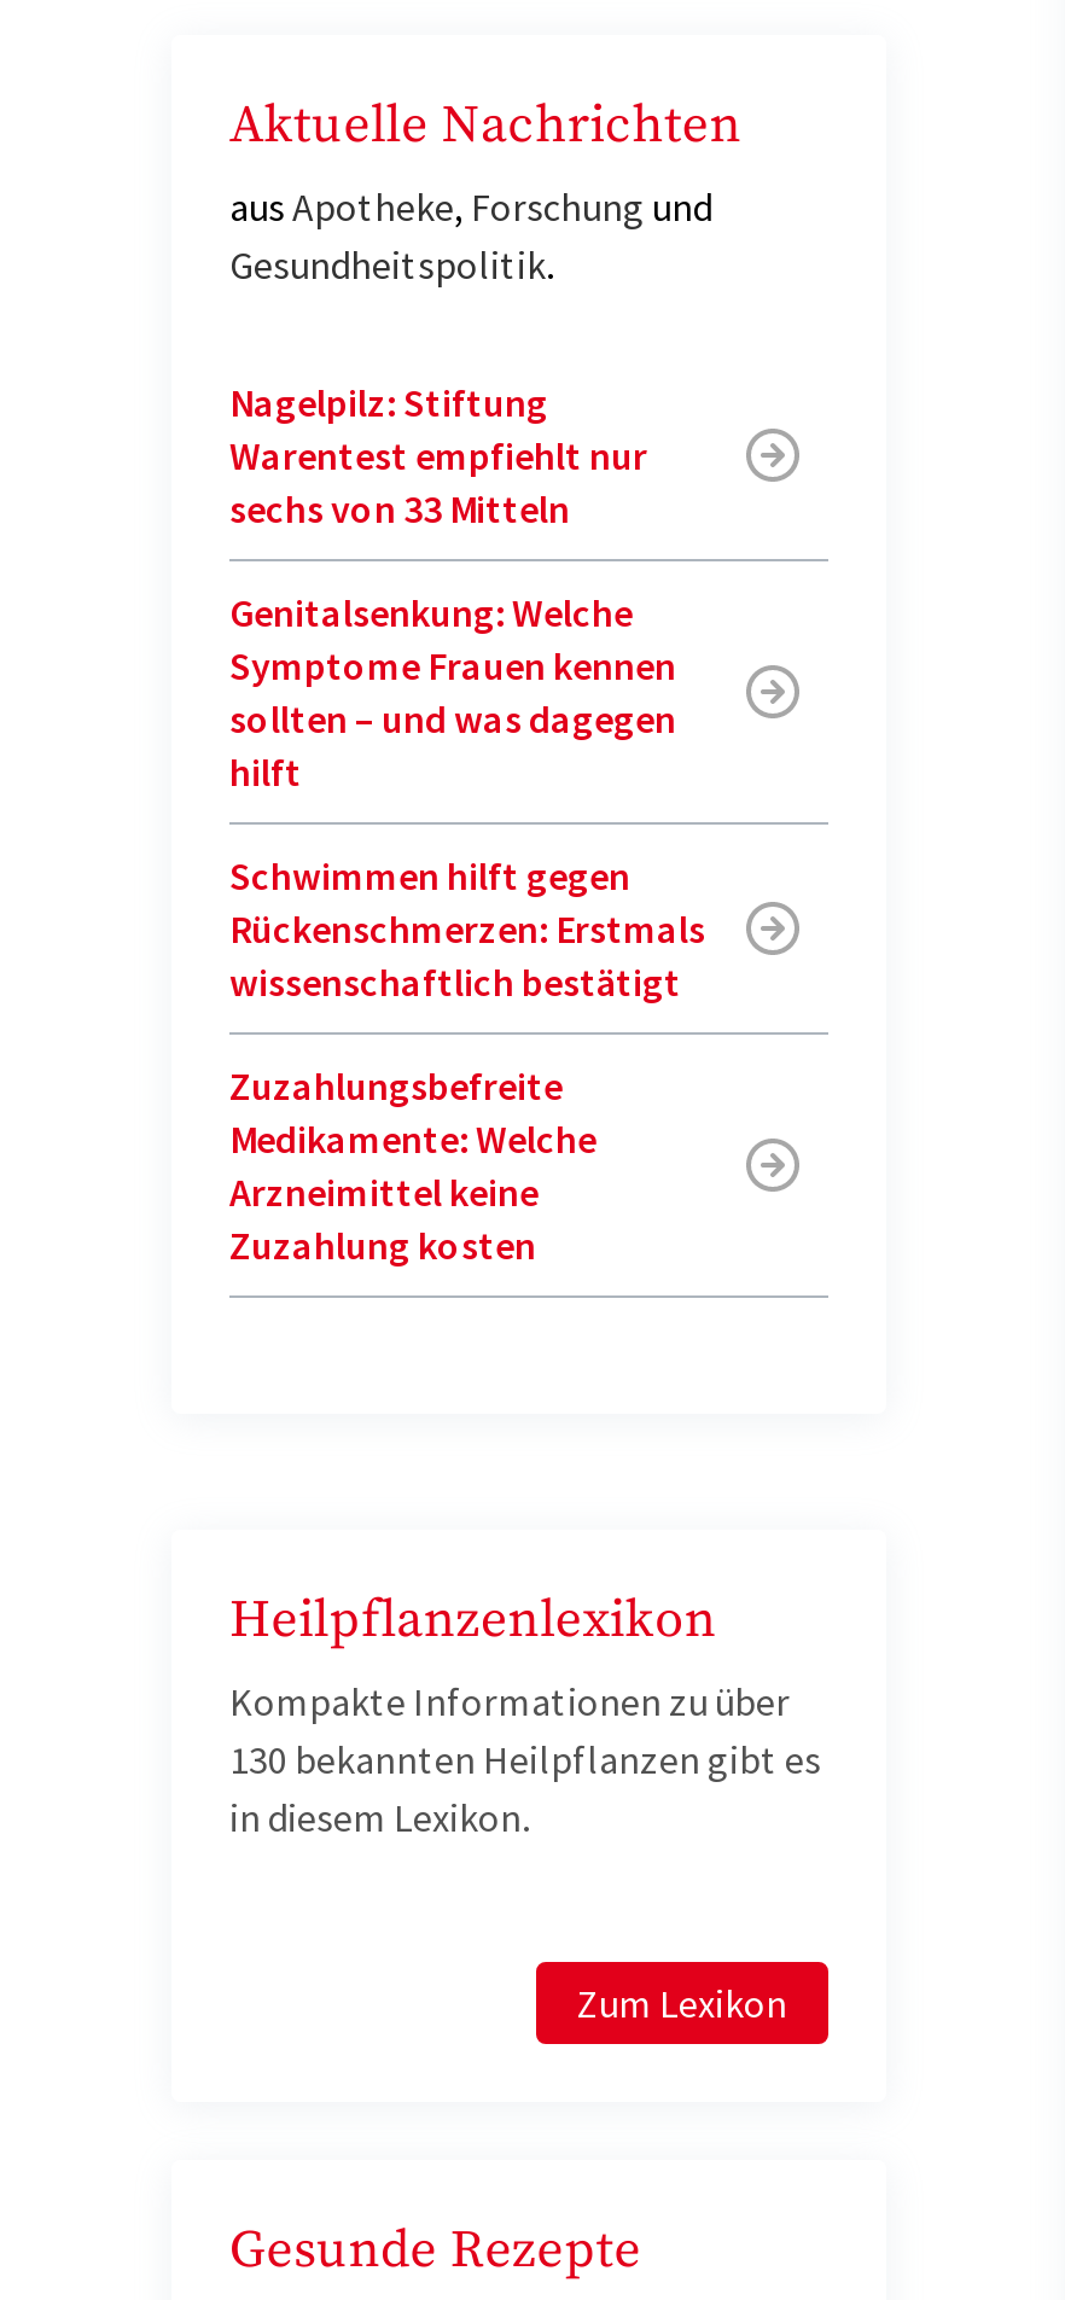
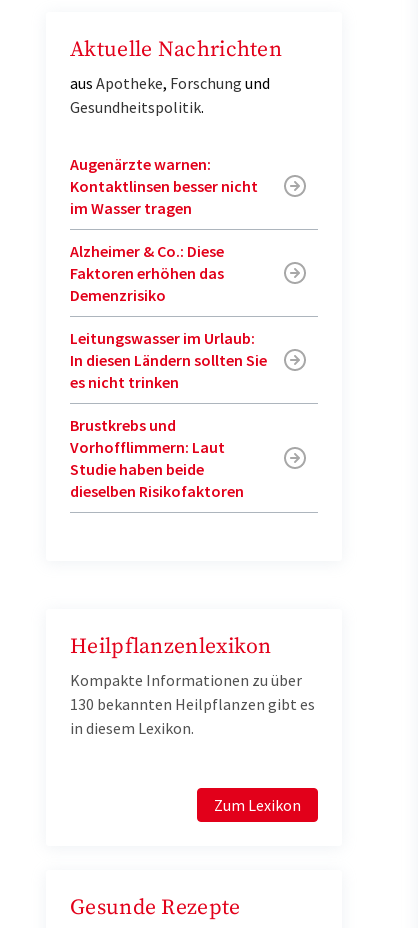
- Nagelpilz: Stiftung
- Warentest empfiehlt nur
- sechs von 33 Mitteln
+ Augenärzte warnen:
+ Kontaktlinsen besser nicht
+ im Wasser tragen

- Genitalsenkung: Welche
- Symptome Frauen kennen
- sollten – und was dagegen
- hilft
+ Alzheimer & Co.: Diese
+ Faktoren erhöhen das
+ Demenzrisiko

- Schwimmen hilft gegen
- Rückenschmerzen: Erstmals
- wissenschaftlich bestätigt
+ Leitungswasser im Urlaub:
+ In diesen Ländern sollten Sie
+ es nicht trinken

- Zuzahlungsbefreite
- Medikamente: Welche
- Arzneimittel keine
- Zuzahlung kosten
+ Brustkrebs und
+ Vorhofflimmern: Laut
+ Studie haben beide
+ dieselben Risikofaktoren
